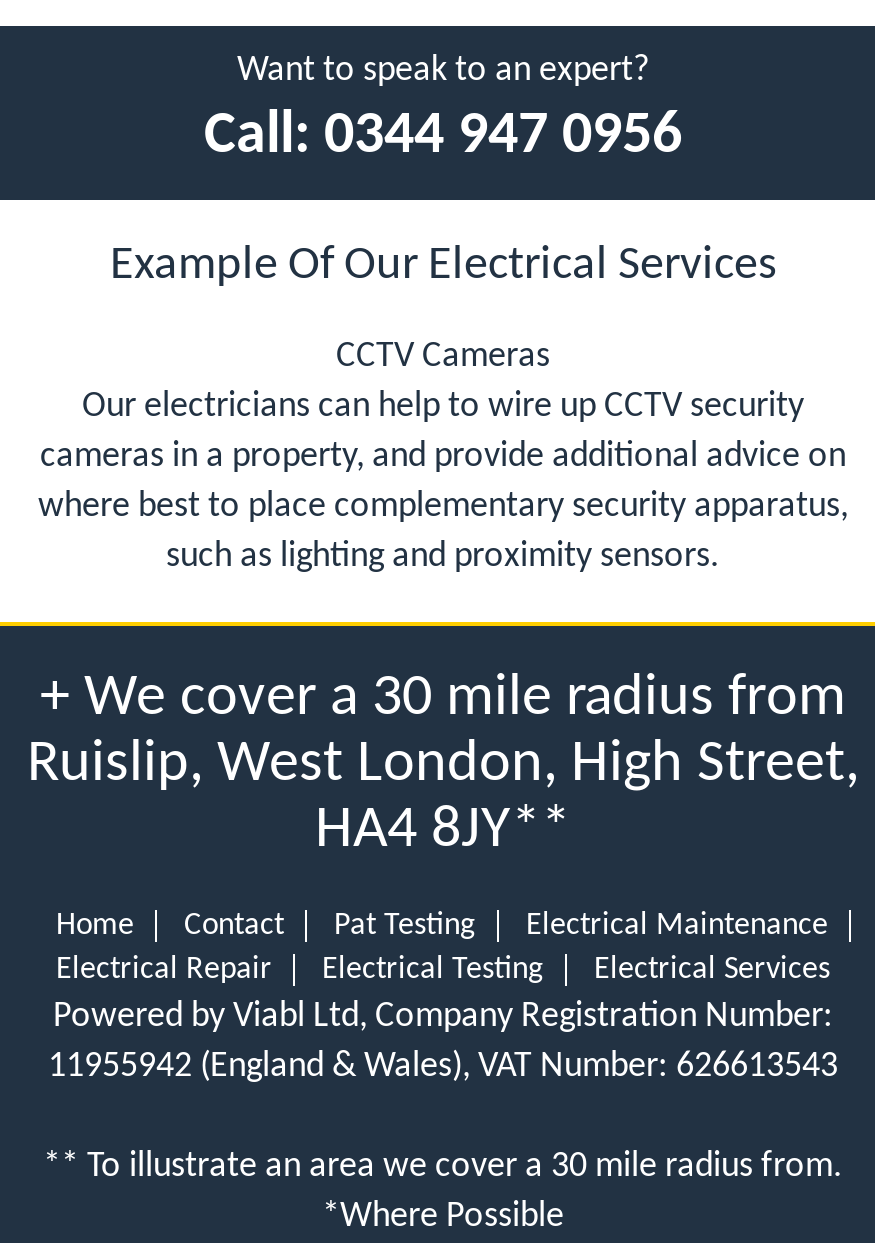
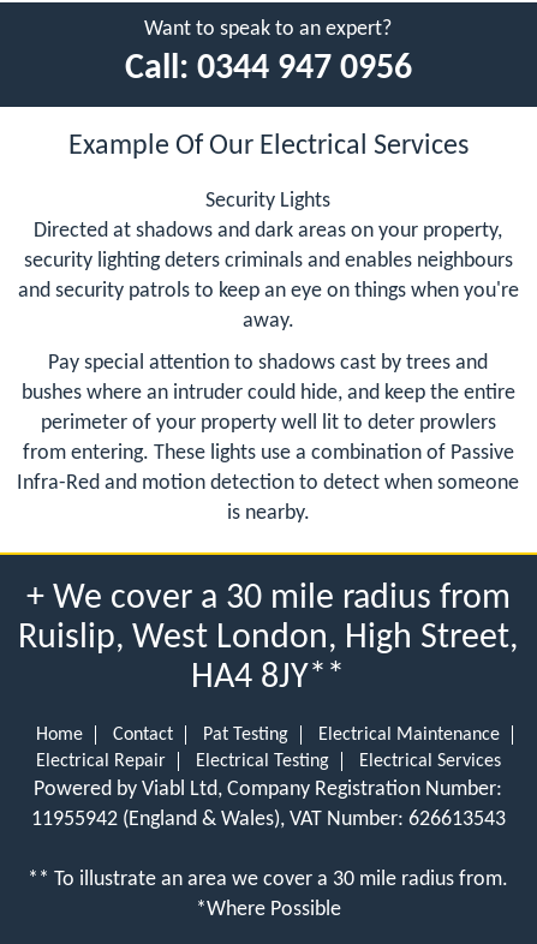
- CCTV Cameras
- Our electricians can help to wire up CCTV security
- cameras in a property, and provide additional advice on
- where best to place complementary security apparatus,
- such as lighting and proximity sensors.
+ Security Lights
+ Directed at shadows and dark areas on your property,
+ security lighting deters criminals and enables neighbours
+ and security patrols to keep an eye on things when you're
+ away.
+ Pay special attention to shadows cast by trees and
+ bushes where an intruder could hide, and keep the entire
+ perimeter of your property well lit to deter prowlers
+ from entering. These lights use a combination of Passive
+ Infra-Red and motion detection to detect when someone
+ is nearby.
